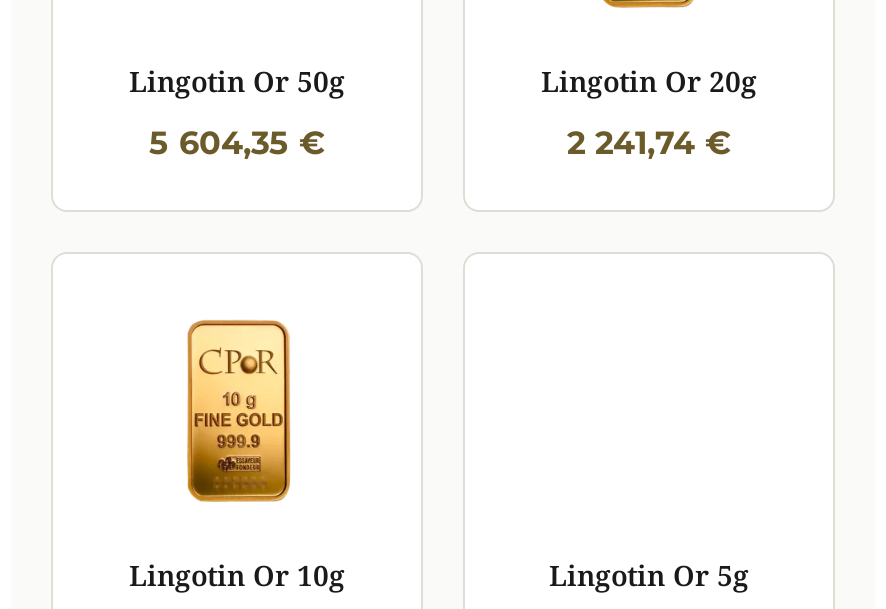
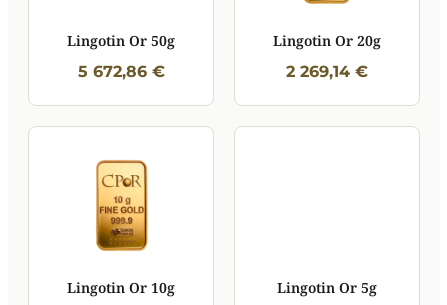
- 5 604,35 €
+ 5 672,86 €

- 2 241,74 €
+ 2 269,14 €
